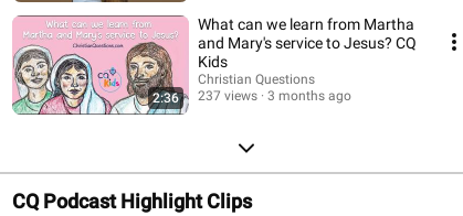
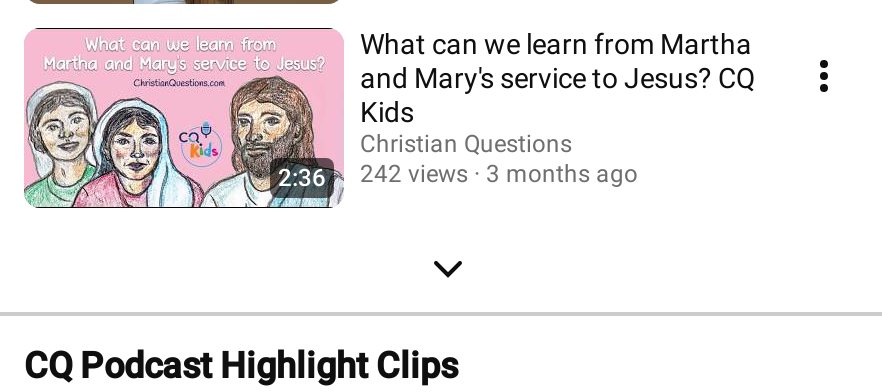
- 2:36 237 views 3 months ago
+ 2:36 242 views 3 months ago
